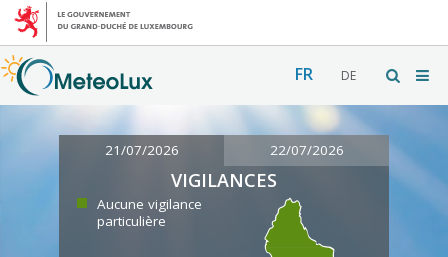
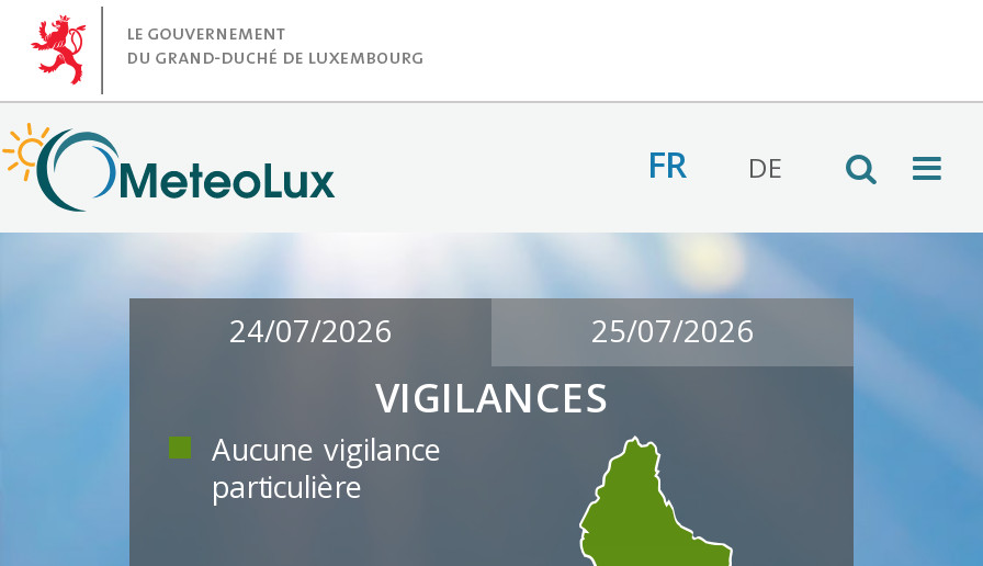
- 21/07/2026
+ 24/07/2026

- 22/07/2026
+ 25/07/2026
